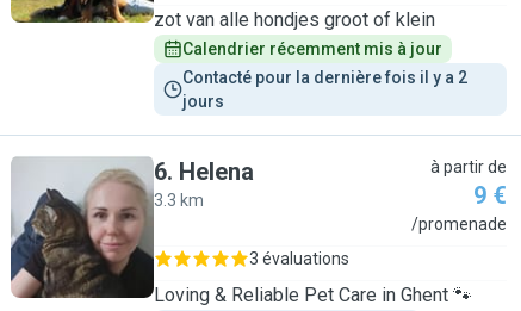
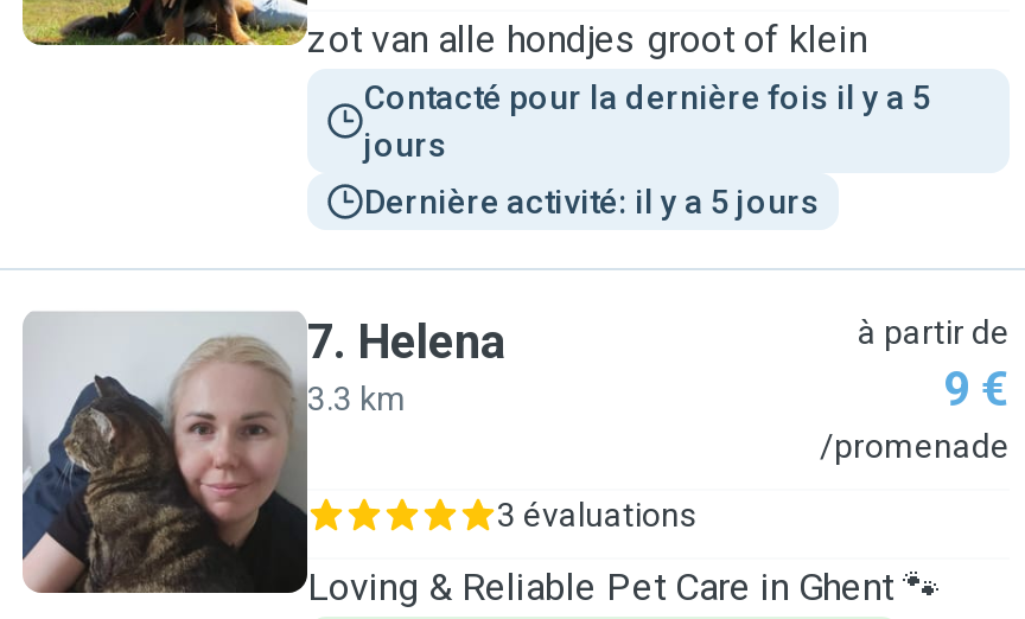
- Calendrier récemment mis à jour
- Contacté pour la dernière fois il y a 2
+ Contacté pour la dernière fois il y a 5

moved up: jours

+ Dernière activité: il y a 5 jours

- 6. Helena
+ 7. Helena
